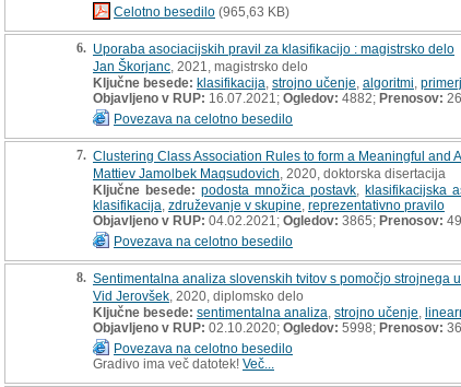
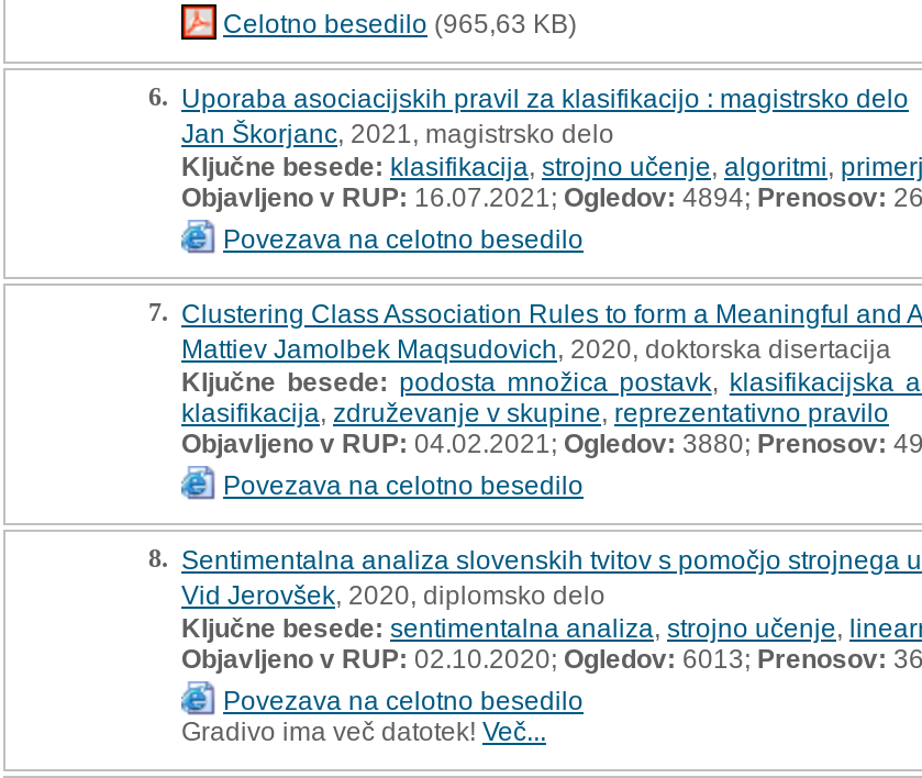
- Objavljeno v RUP:16.07.2021;Ogledov:4882;Prenosov:26
+ Objavljeno v RUP:16.07.2021;Ogledov:4894;Prenosov:26

- Objavljeno v RUP:04.02.2021;Ogledov:3865;Prenosov:49
+ Objavljeno v RUP:04.02.2021;Ogledov:3880;Prenosov:49

- Objavljeno v RUP:02.10.2020;Ogledov:5998;Prenosov:36
+ Objavljeno v RUP:02.10.2020;Ogledov:6013;Prenosov:36
